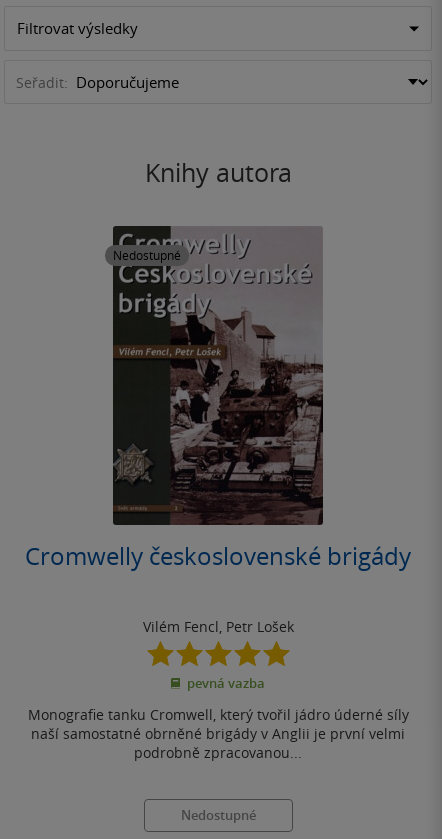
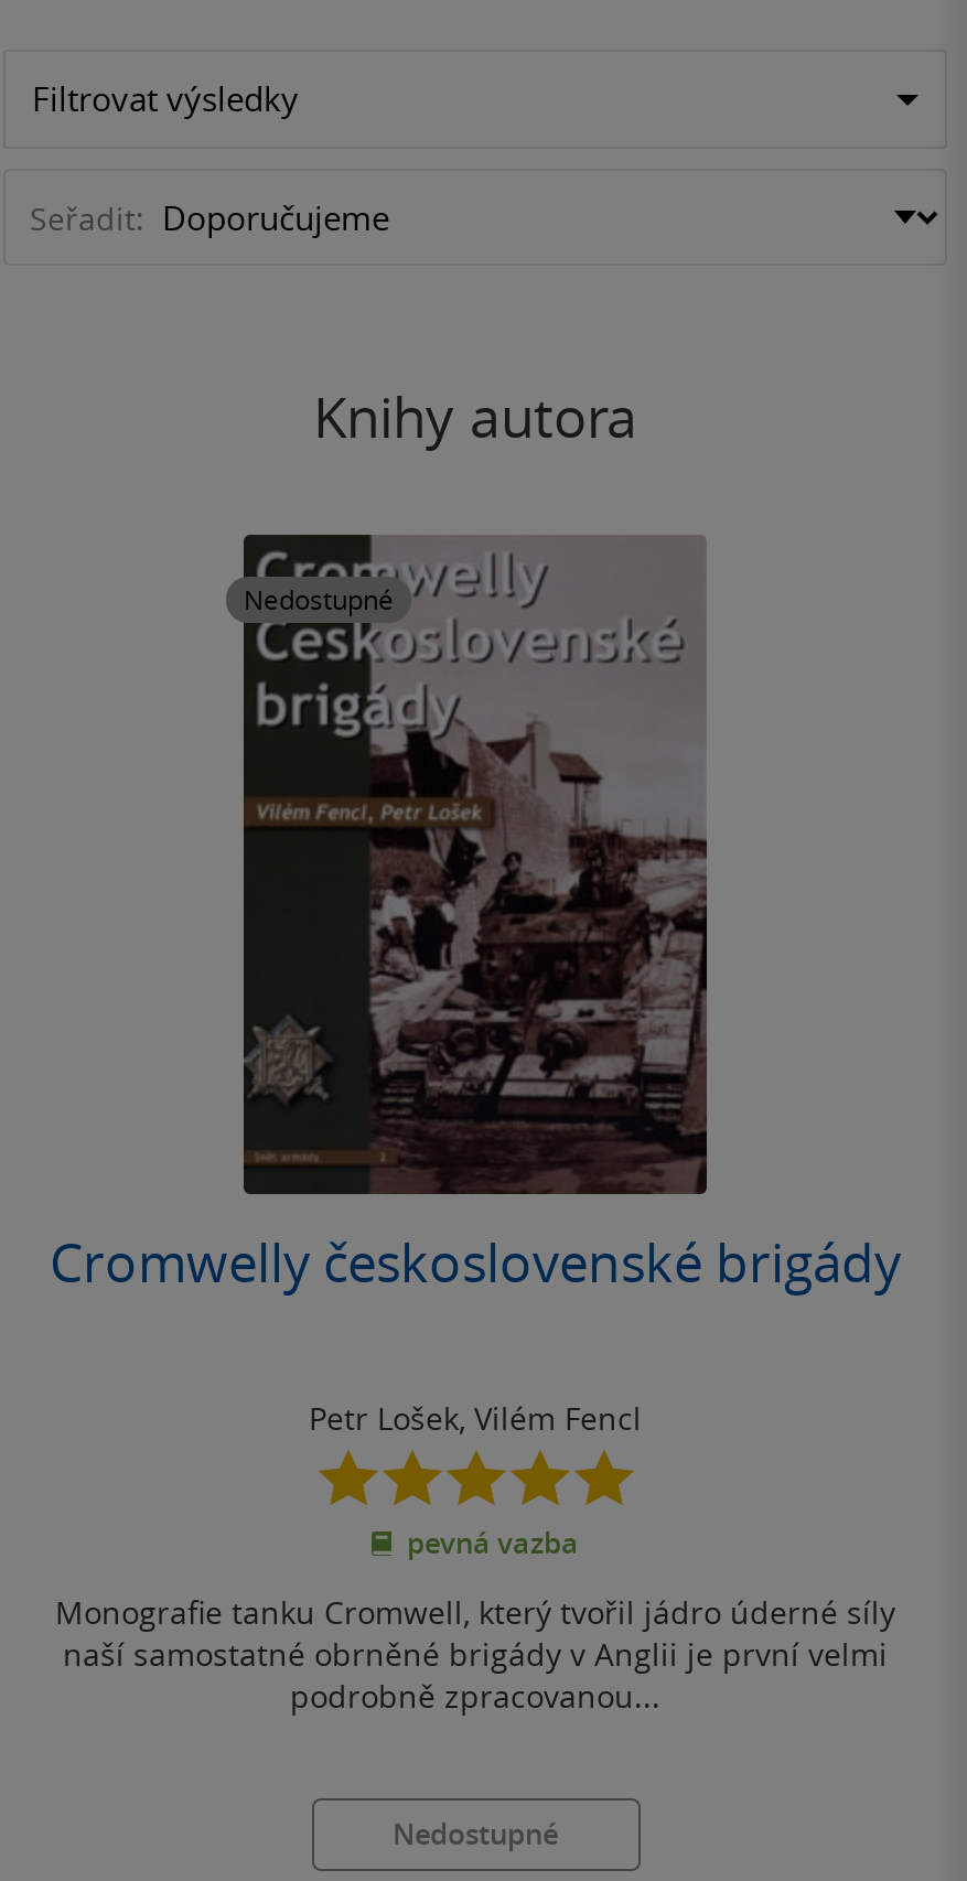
- Vilém Fencl, Petr Lošek
+ Petr Lošek, Vilém Fencl
